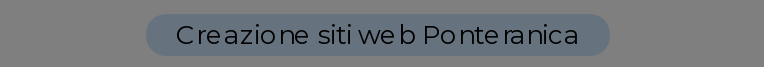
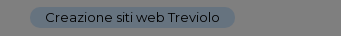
- Creazione siti web Ponteranica
+ Creazione siti web Treviolo
